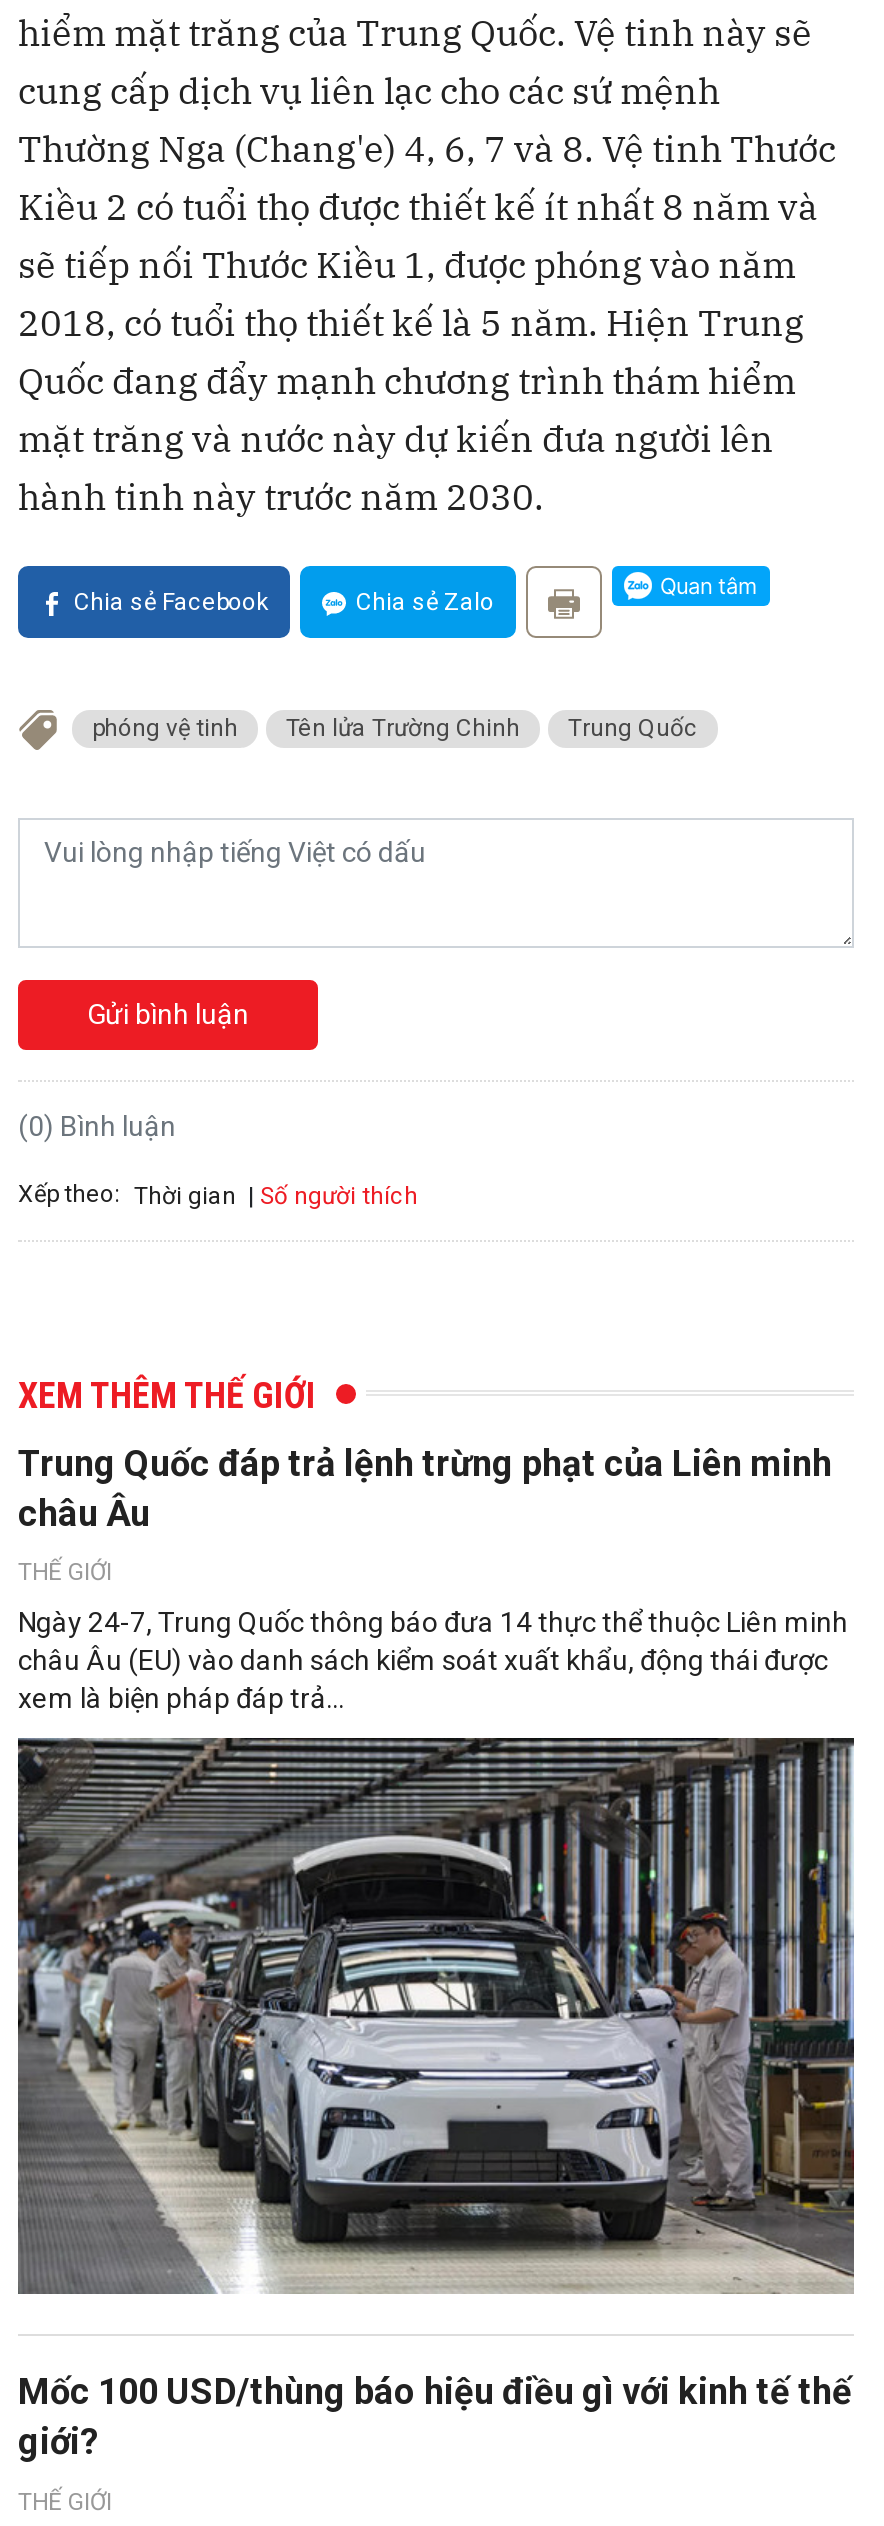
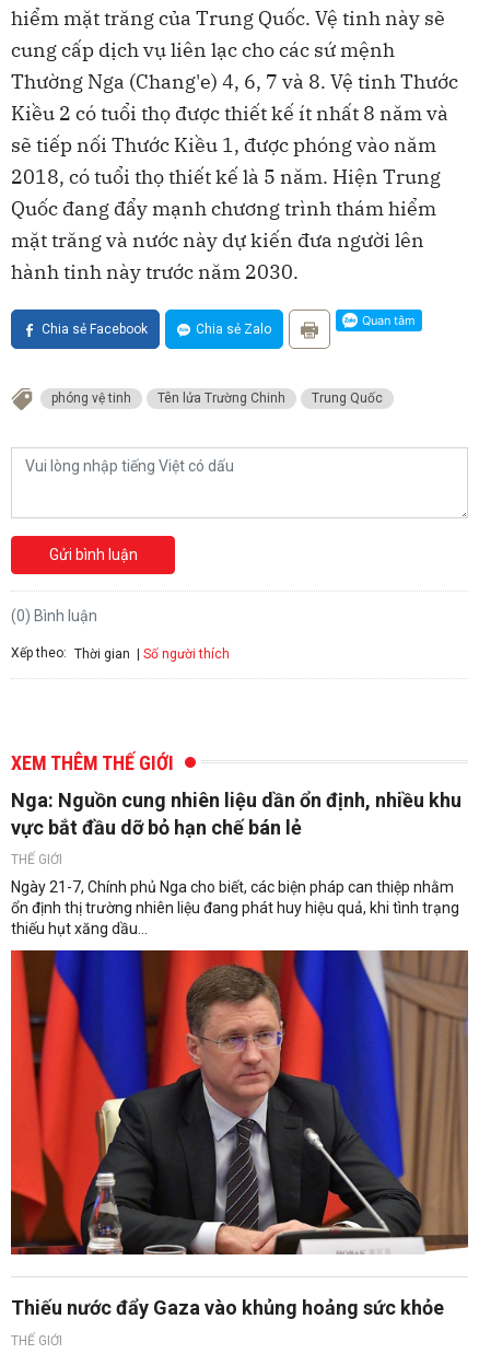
- Trung Quốc đáp trả lệnh trừng phạt của Liên minh
- châu Âu
+ Nga: Nguồn cung nhiên liệu dần ổn định, nhiều khu
+ vực bắt đầu dỡ bỏ hạn chế bán lẻ

- Ngày 24-7, Trung Quốc thông báo đưa 14 thực thể thuộc Liên minh
- châu Âu (EU) vào danh sách kiểm soát xuất khẩu, động thái được
- xem là biện pháp đáp trả...
+ Ngày 21-7, Chính phủ Nga cho biết, các biện pháp can thiệp nhằm
+ ổn định thị trường nhiên liệu đang phát huy hiệu quả, khi tình trạng
+ thiếu hụt xăng dầu...

- [image]
- Mốc 100 USD/thùng báo hiệu điều gì với kinh tế thế
- giới?
+ [image]
+ Thiếu nước đẩy Gaza vào khủng hoảng sức khỏe
